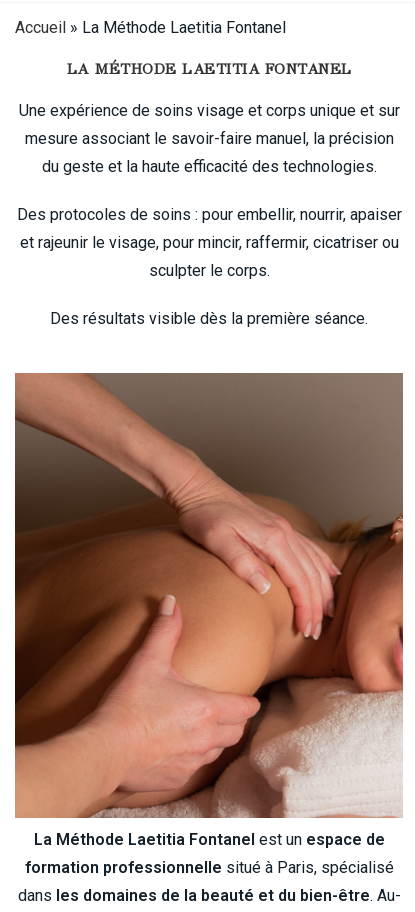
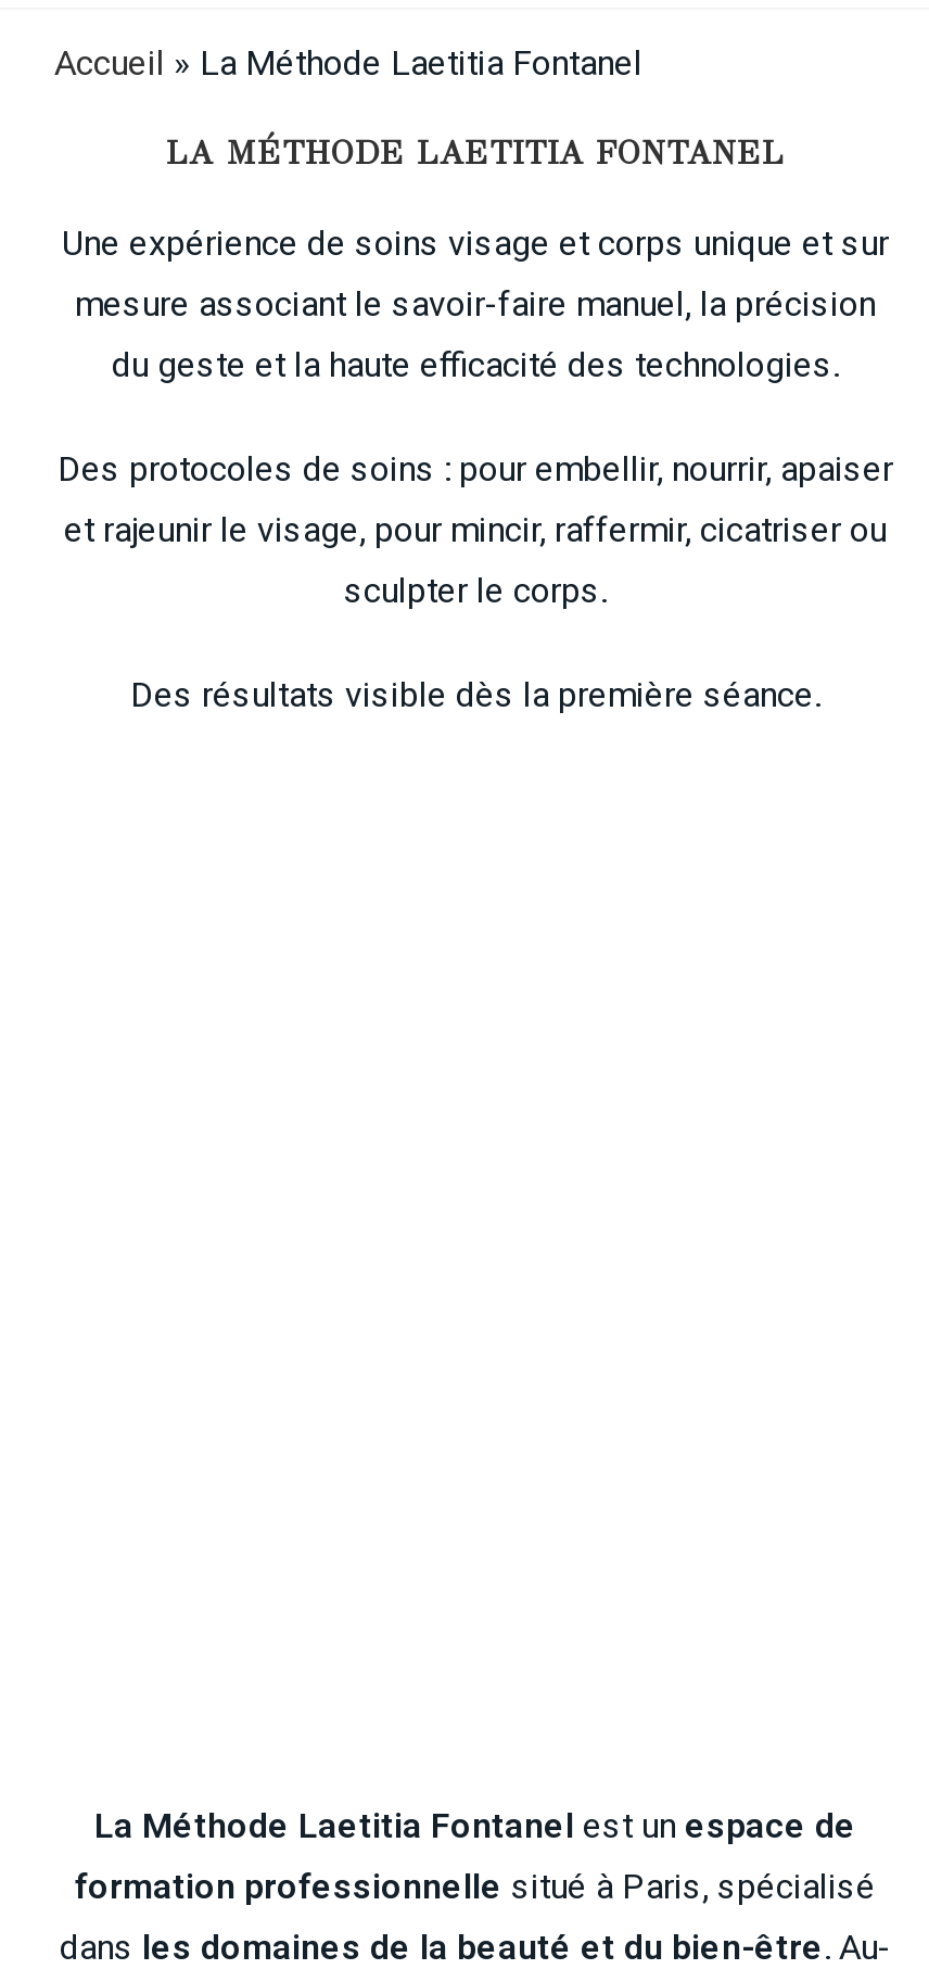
- [image]
